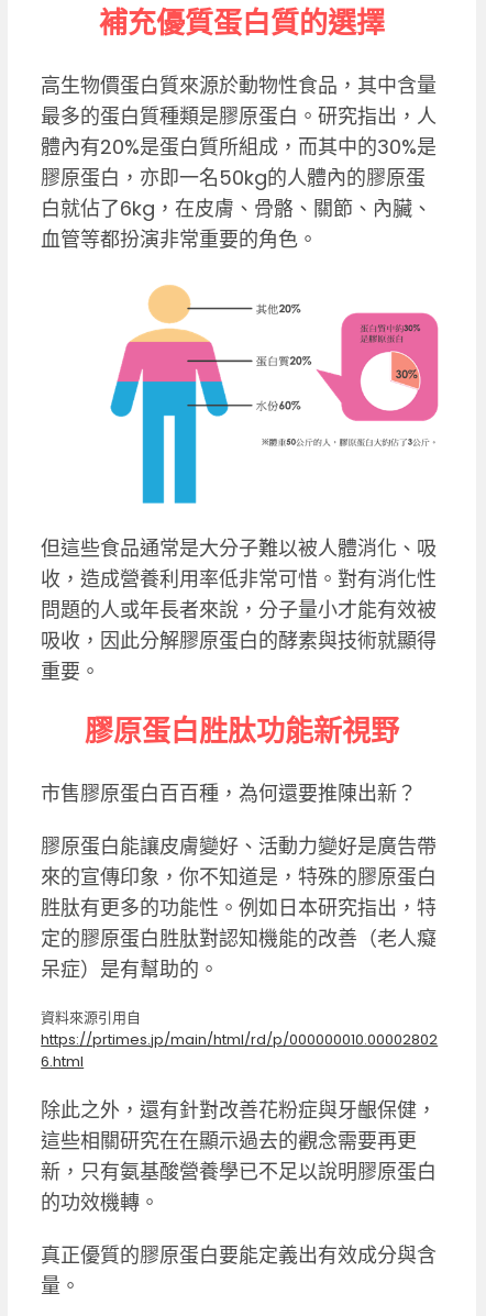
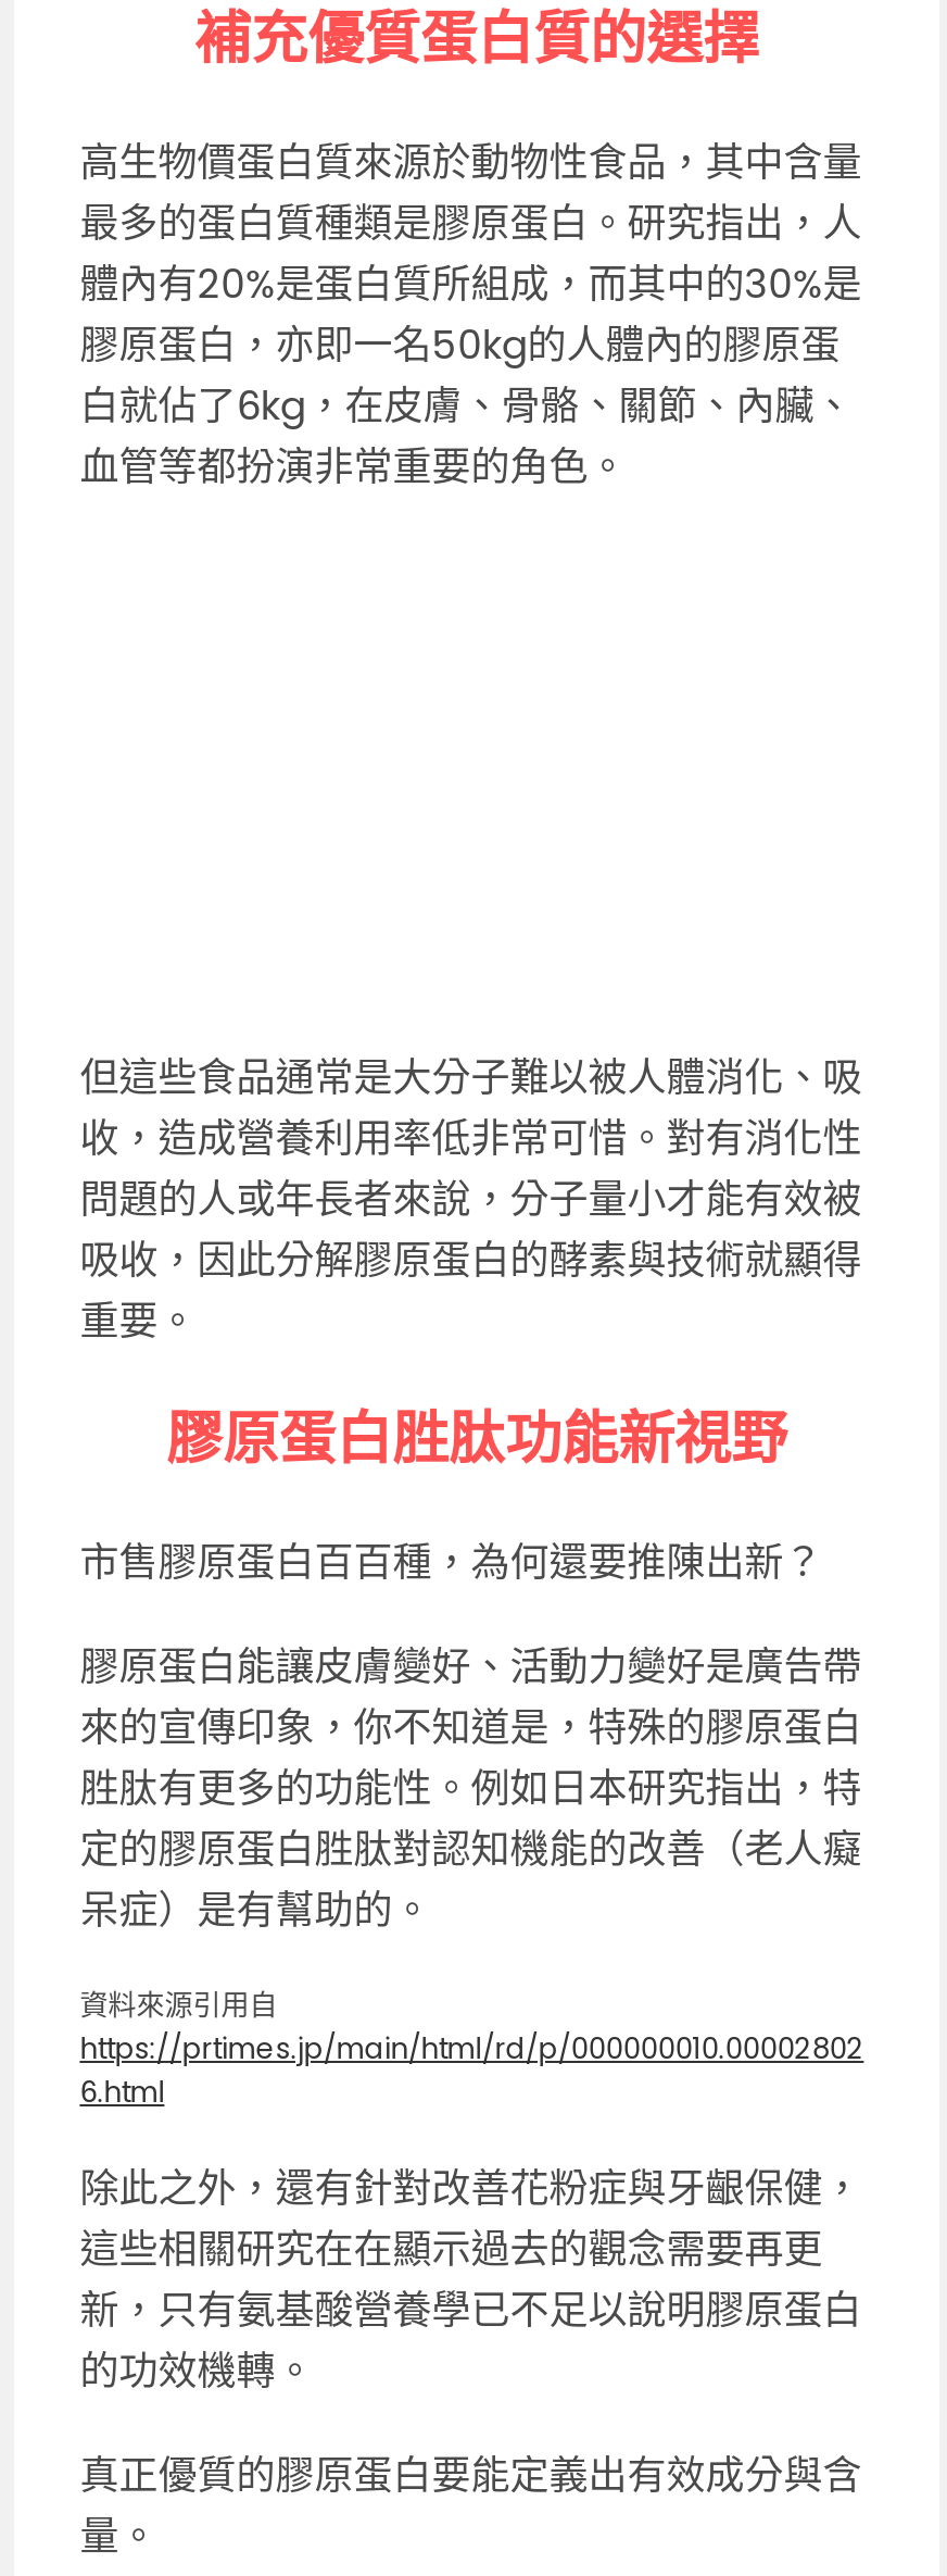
- [image]
